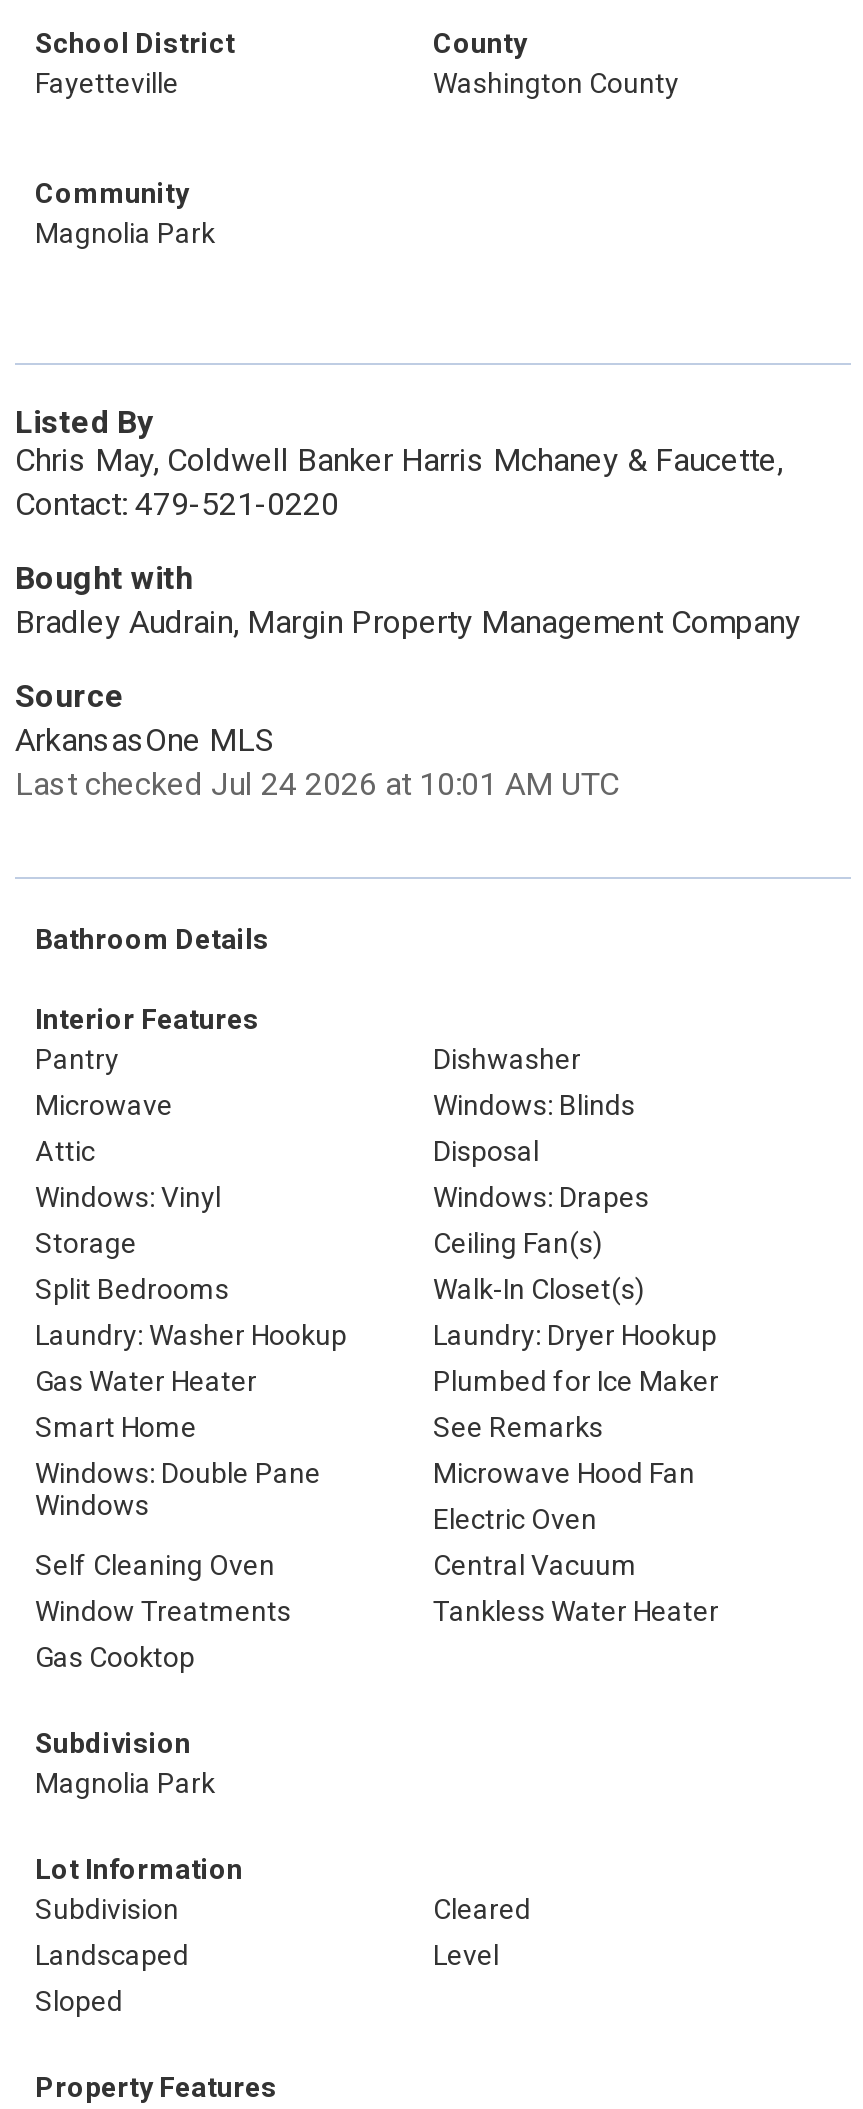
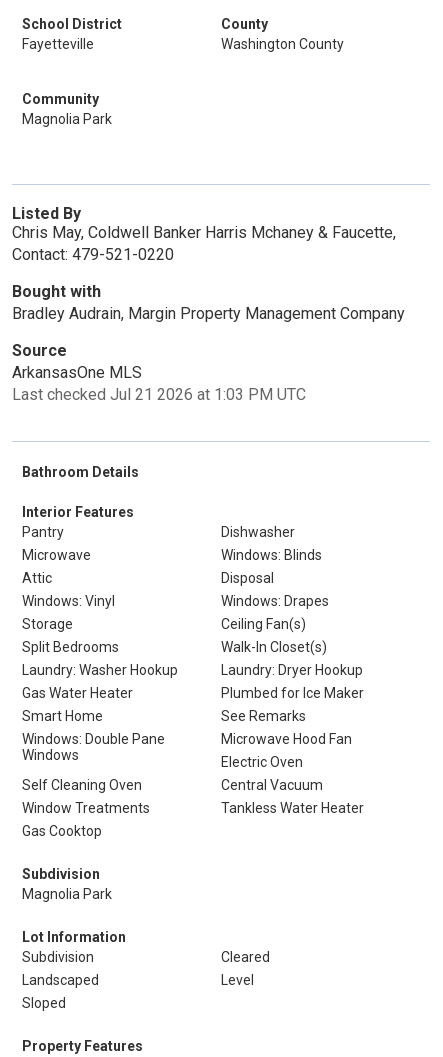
- Last checked Jul 24 2026 at 10:01 AM UTC
+ Last checked Jul 21 2026 at 1:03 PM UTC
